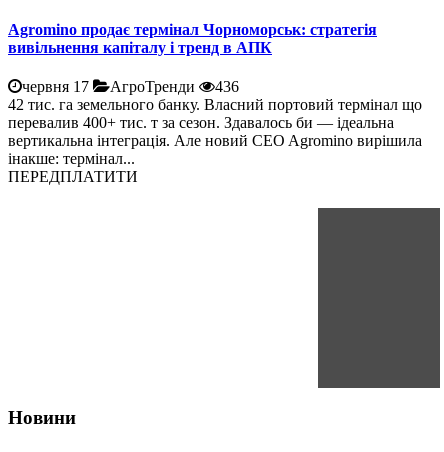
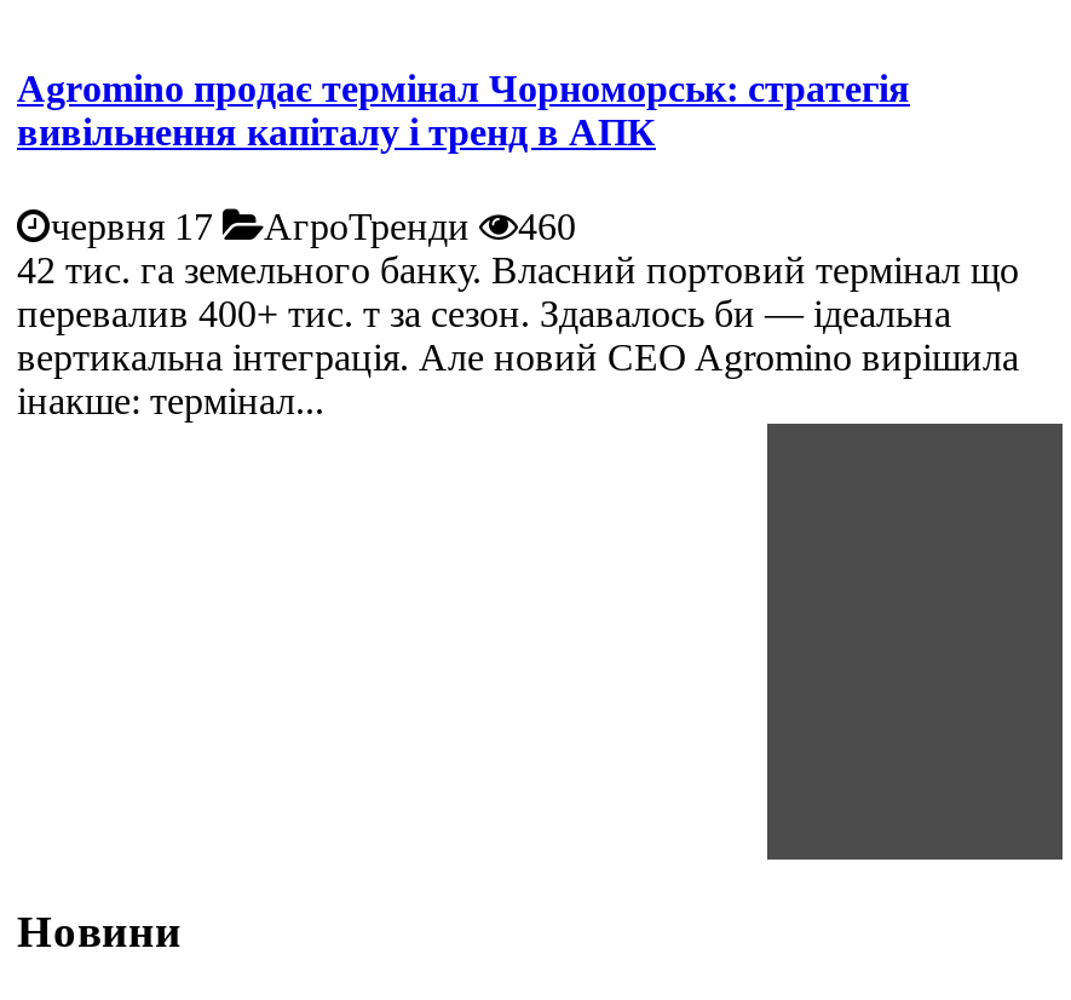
- червня 17 АгроТренди 436
+ червня 17 АгроТренди 460

- ПЕРЕДПЛАТИТИ
